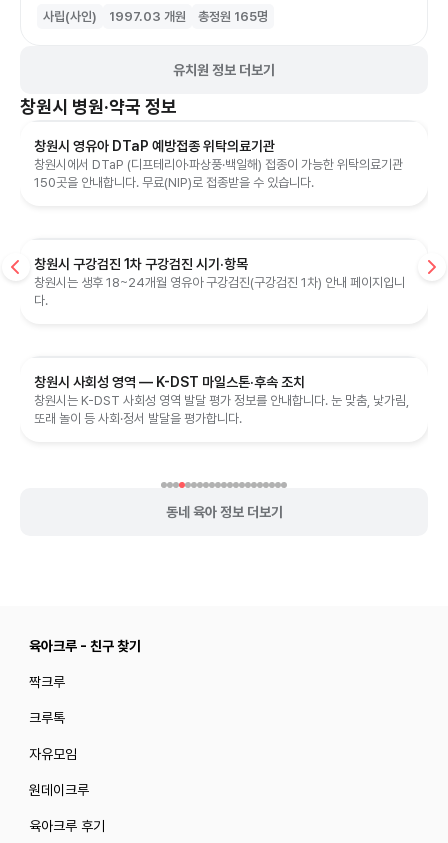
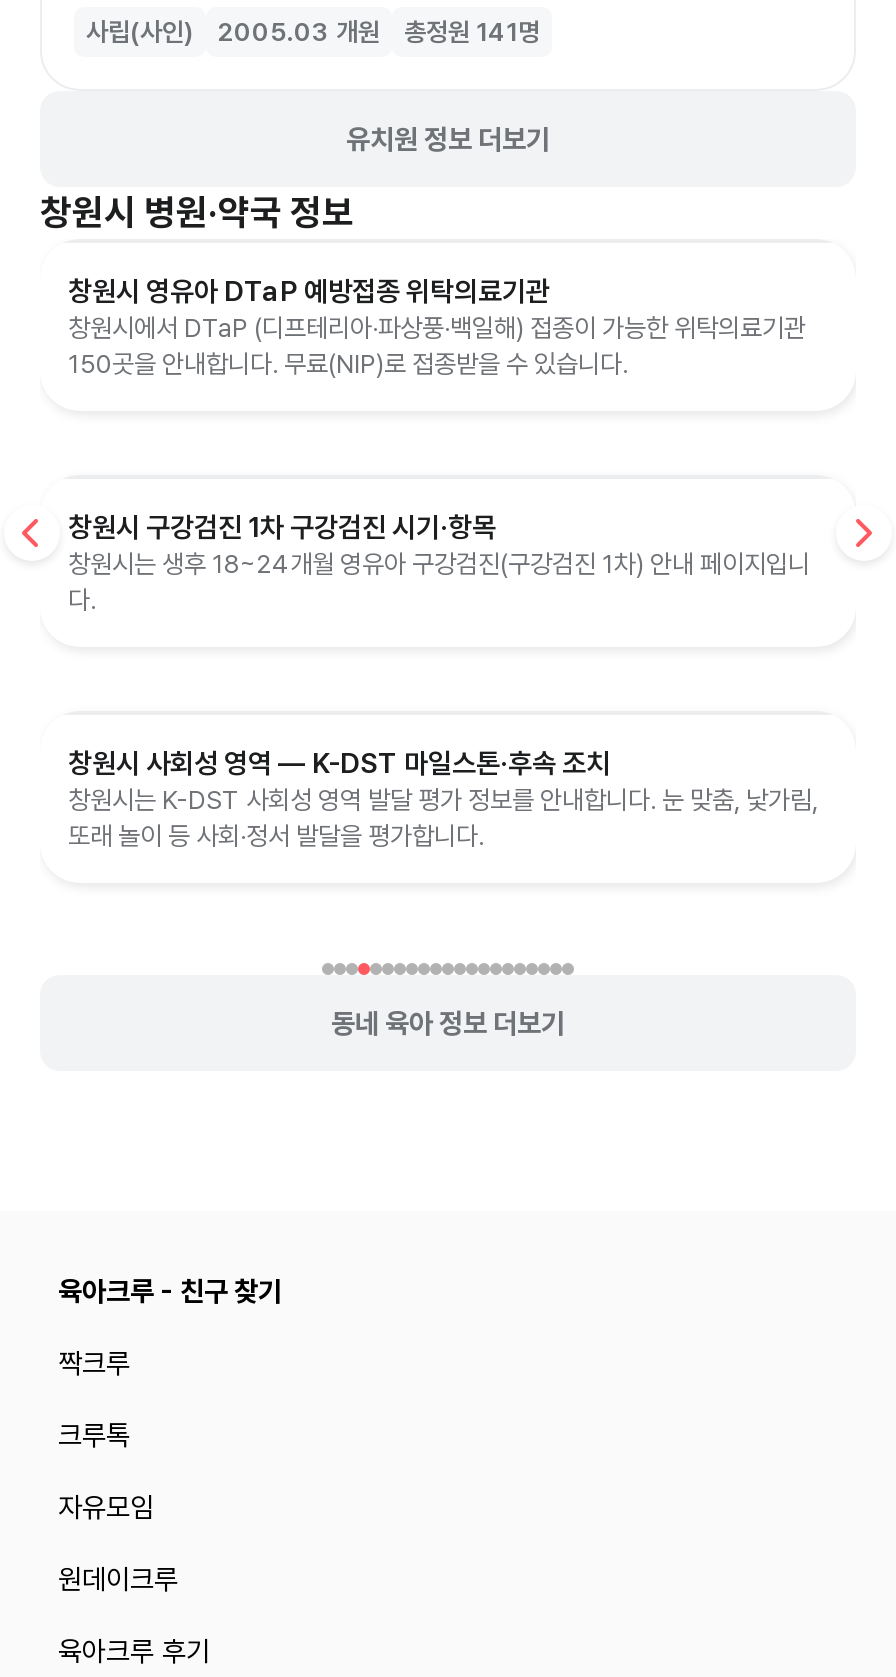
- 1997.03 개원
+ 2005.03 개원

- 총정원 165명
+ 총정원 141명
